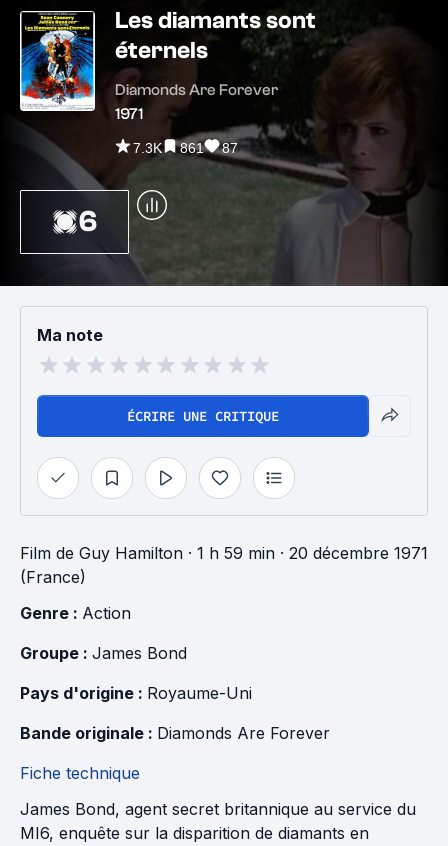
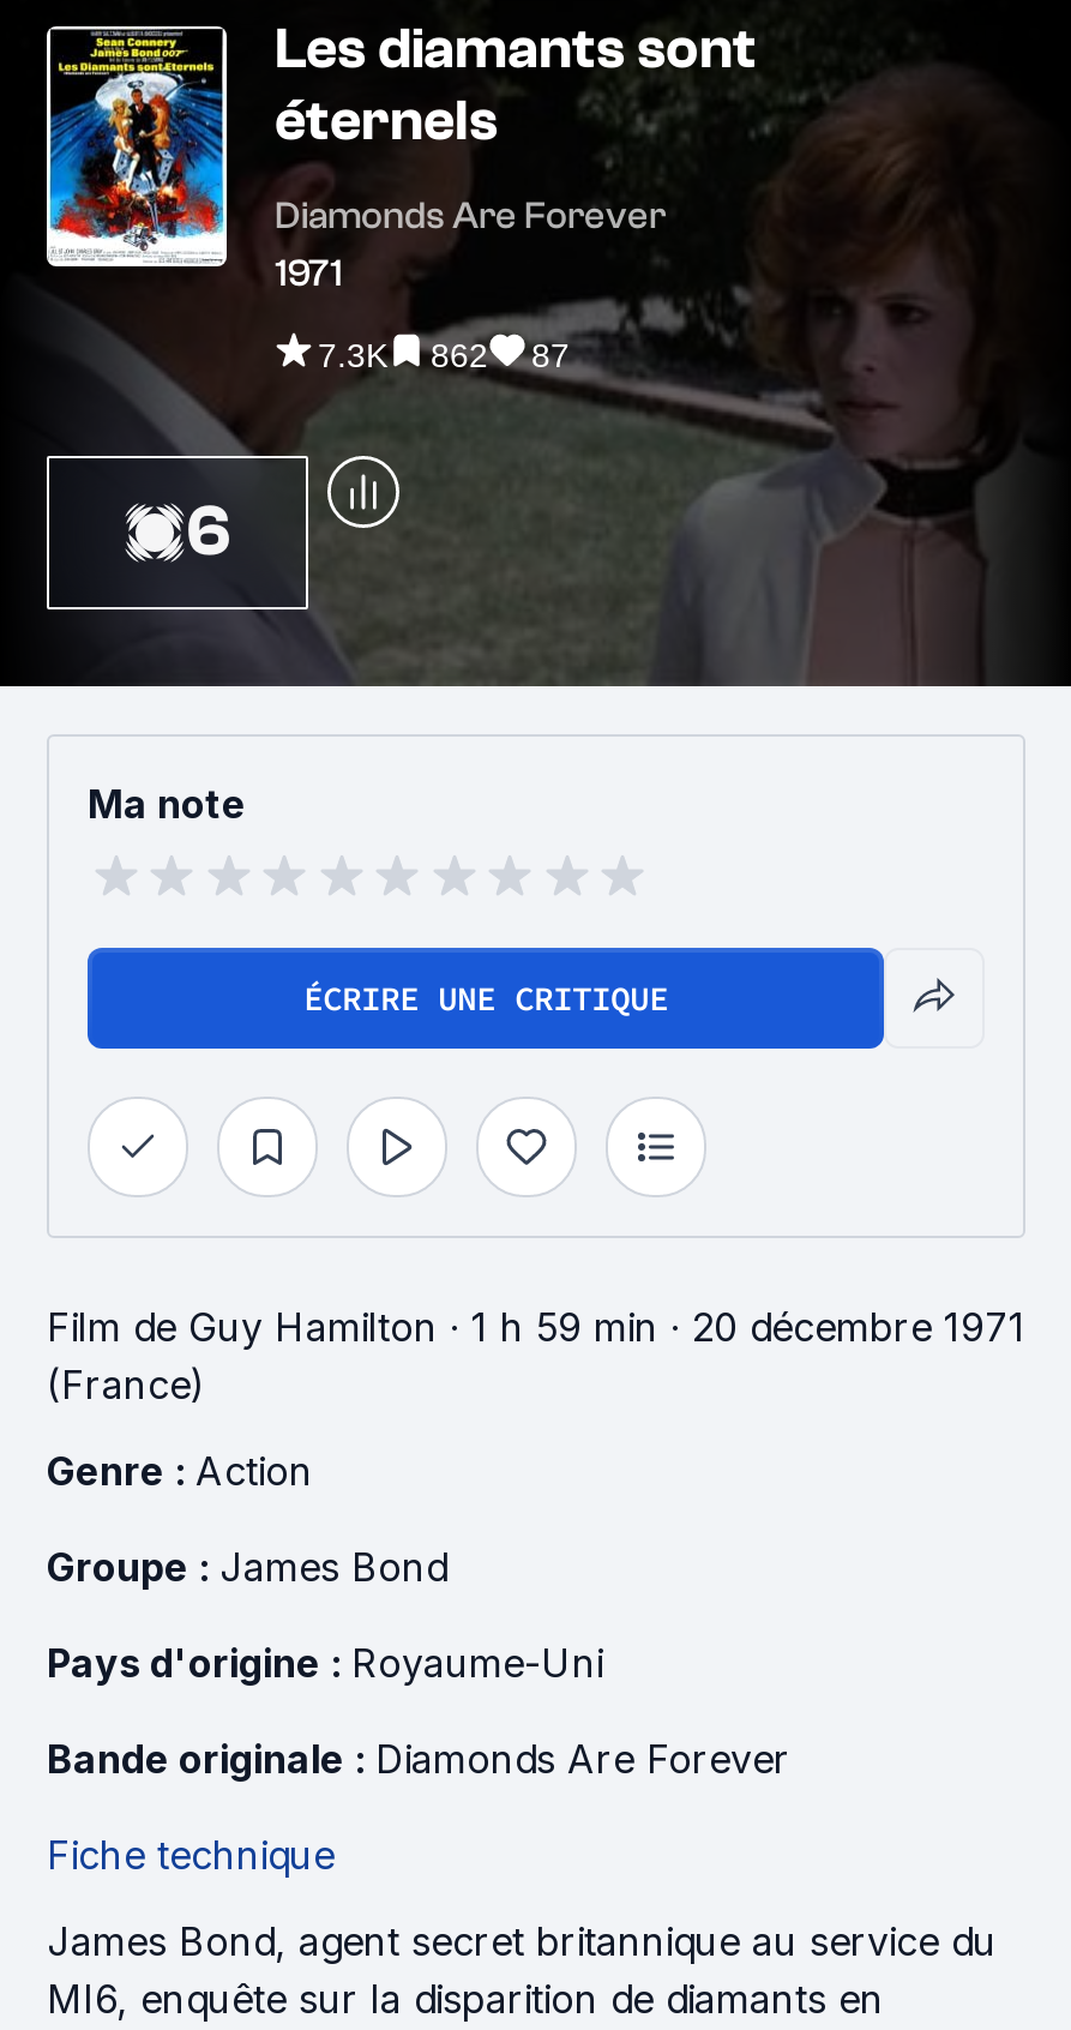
- 7.3K 861 87
+ 7.3K 862 87
